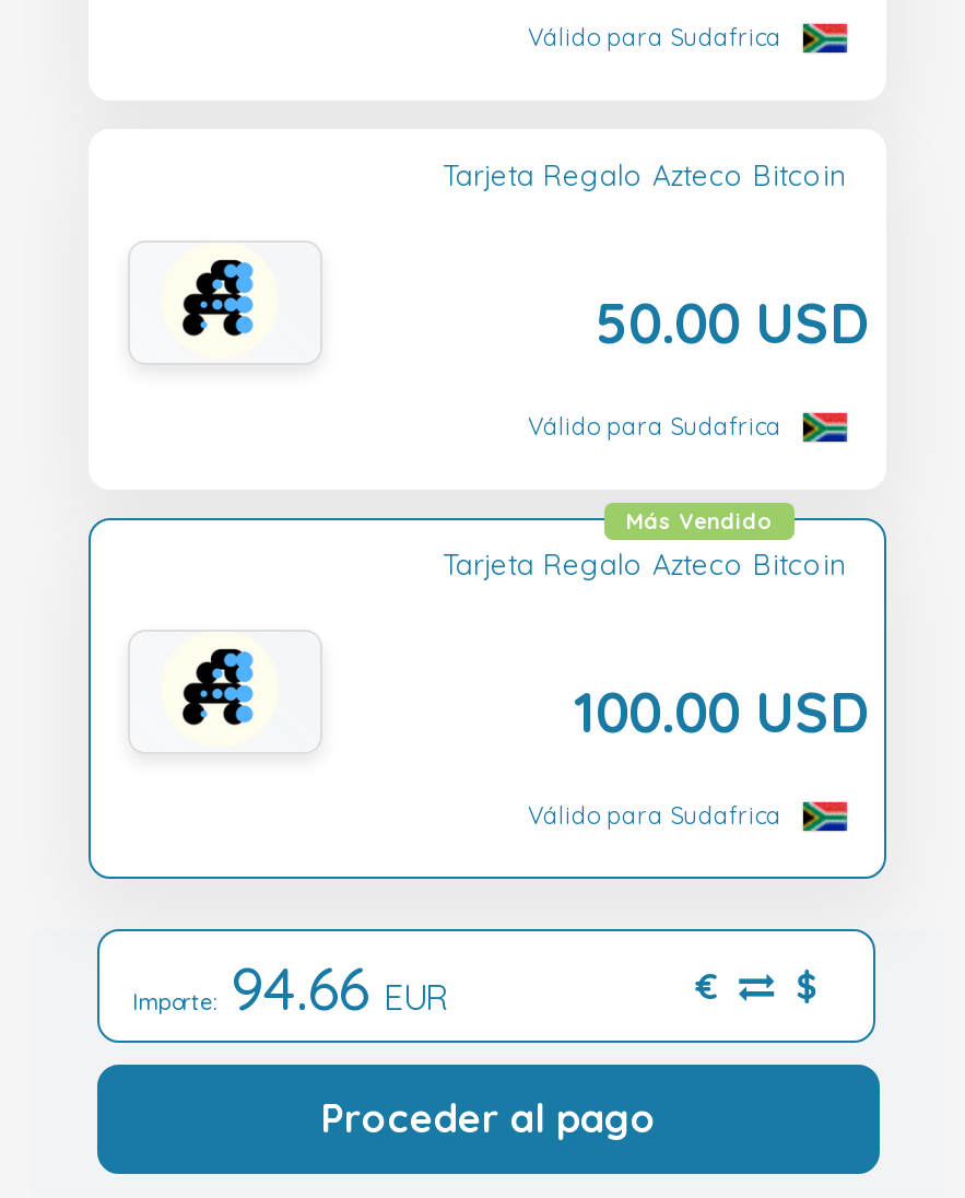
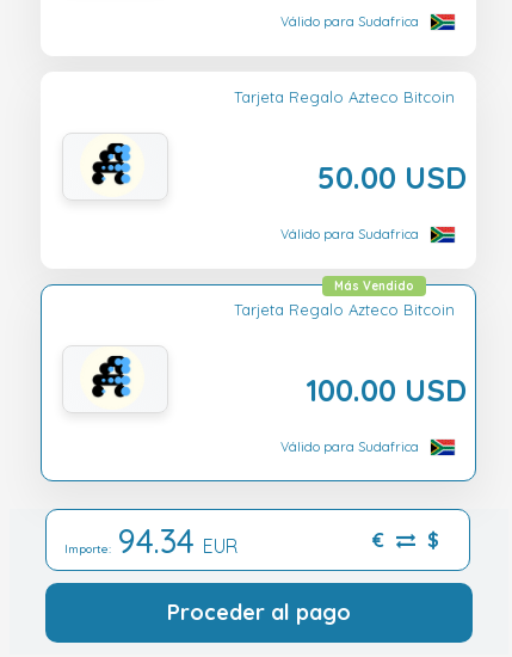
- Importe: 94.66 EUR
+ Importe: 94.34 EUR
